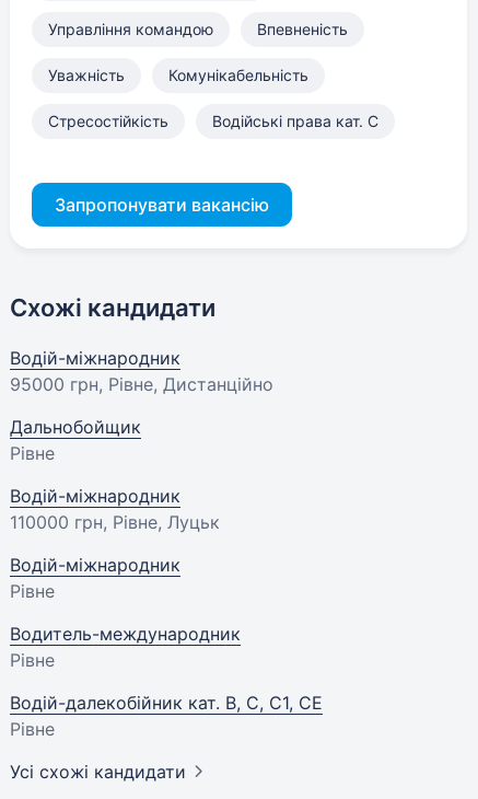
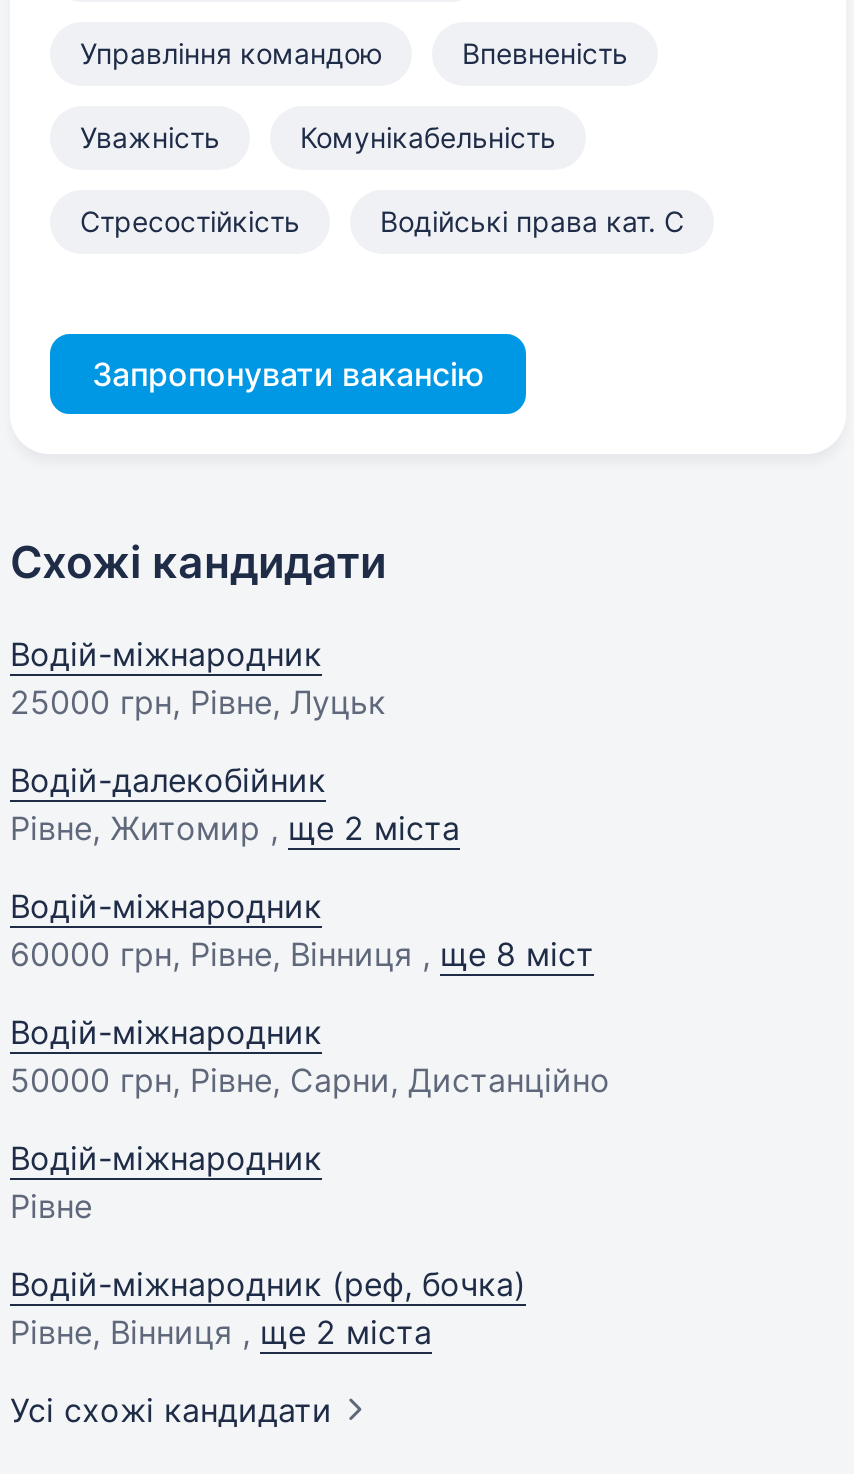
- 95000 грн, Рівне, Дистанційно
+ 25000 грн, Рівне, Луцьк

- Дальнобойщик
- Рівне
+ Водій-далекобійник
+ Рівне, Житомир , ще 2 міста

- 110000 грн, Рівне, Луцьк
+ 60000 грн, Рівне, Вінниця , ще 8 міст
+ Водій-міжнародник
+ 50000 грн, Рівне, Сарни, Дистанційно

moved down: Водій-міжнародник | Рівне

- Водитель-международник
- Рівне
- Водій-далекобійник кат. В, С, С1, СЕ
- Рівне
+ Водій-міжнародник (реф, бочка)
+ Рівне, Вінниця , ще 2 міста
